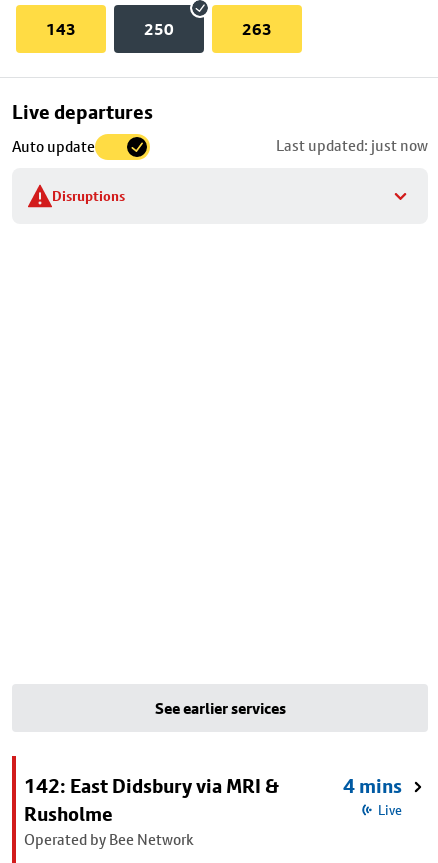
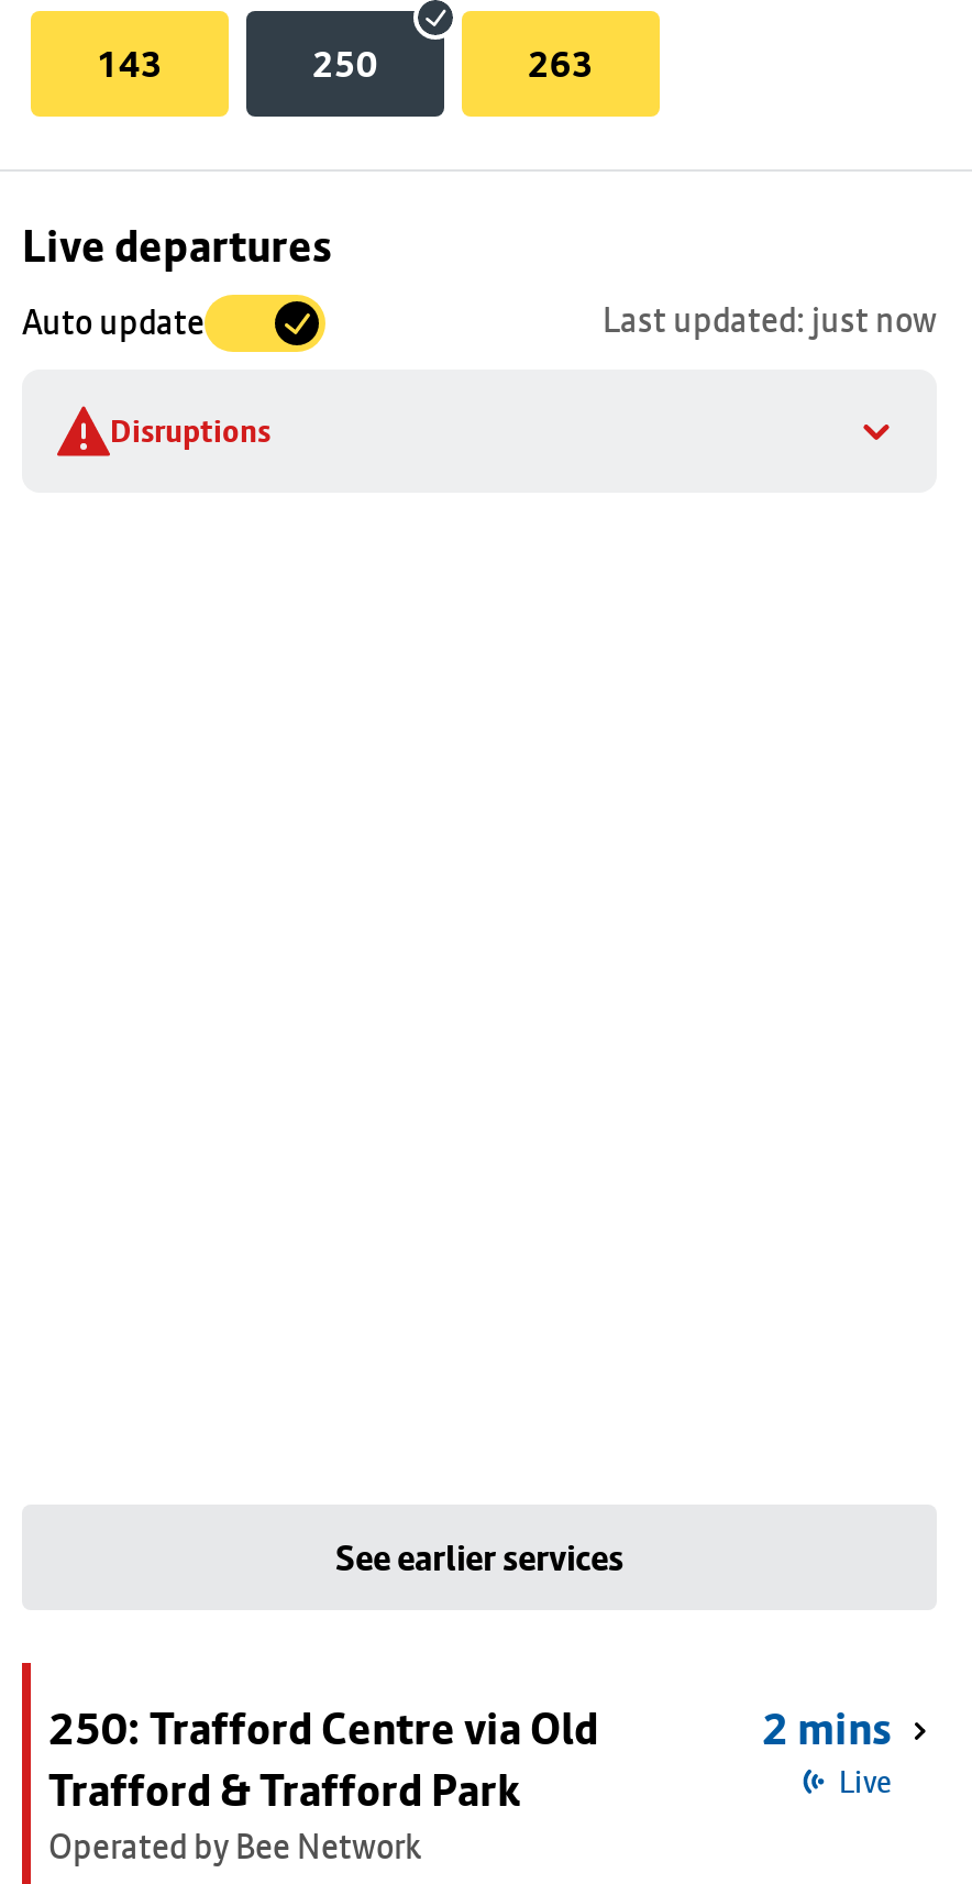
- 142: East Didsbury via MRI &
- Rusholme
+ 250: Trafford Centre via Old
+ Trafford & Trafford Park

- 4 mins
+ 2 mins
